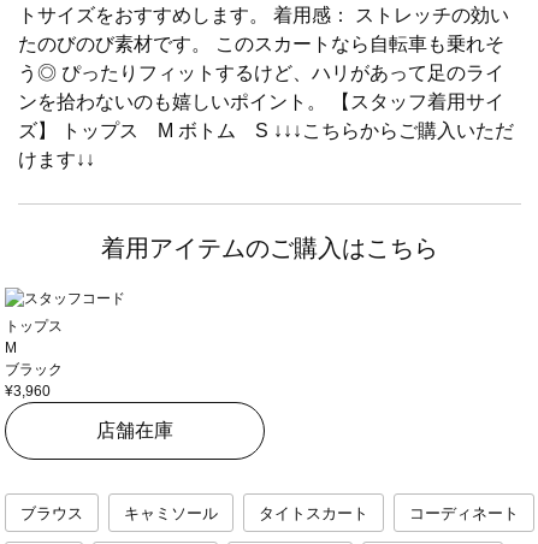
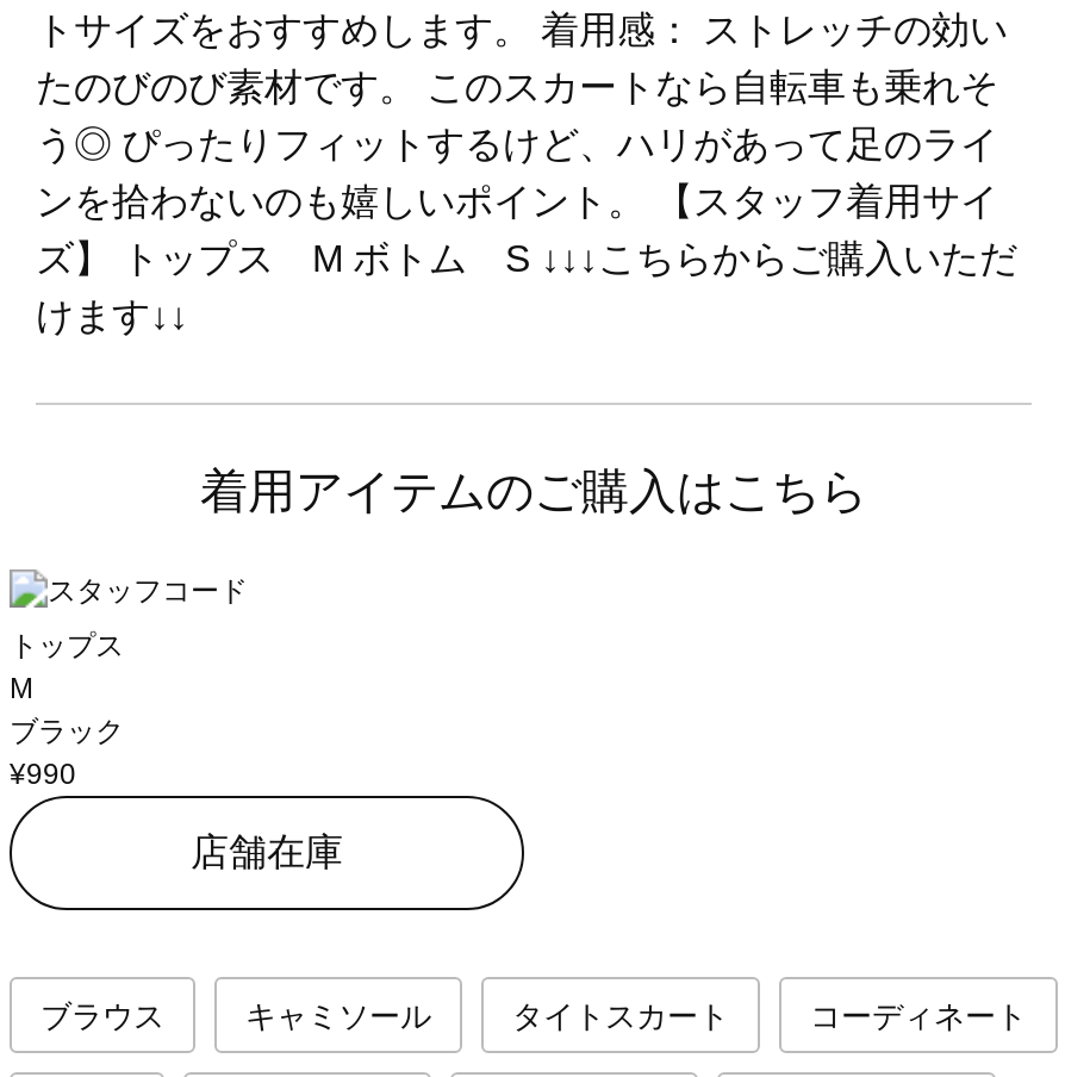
- ¥3,960
+ ¥990
